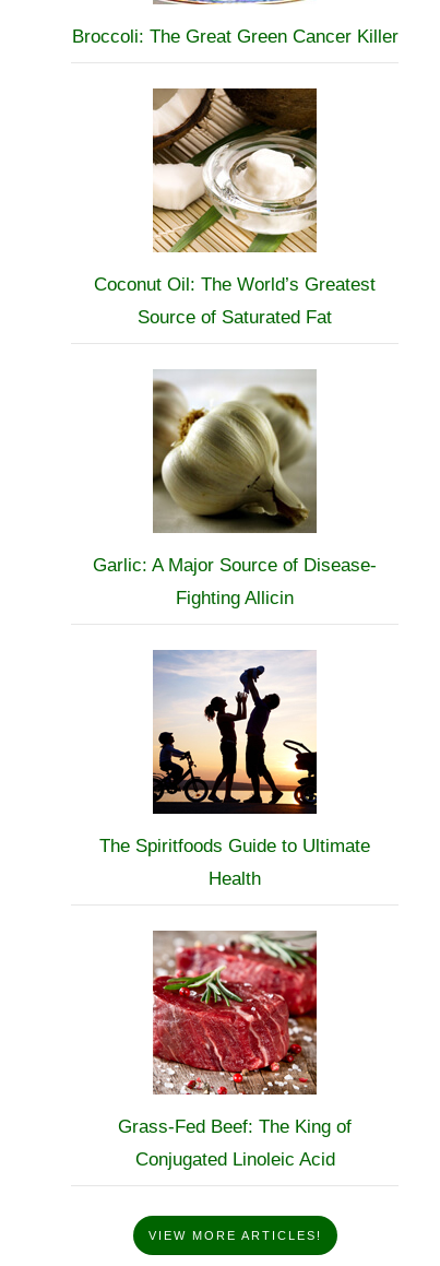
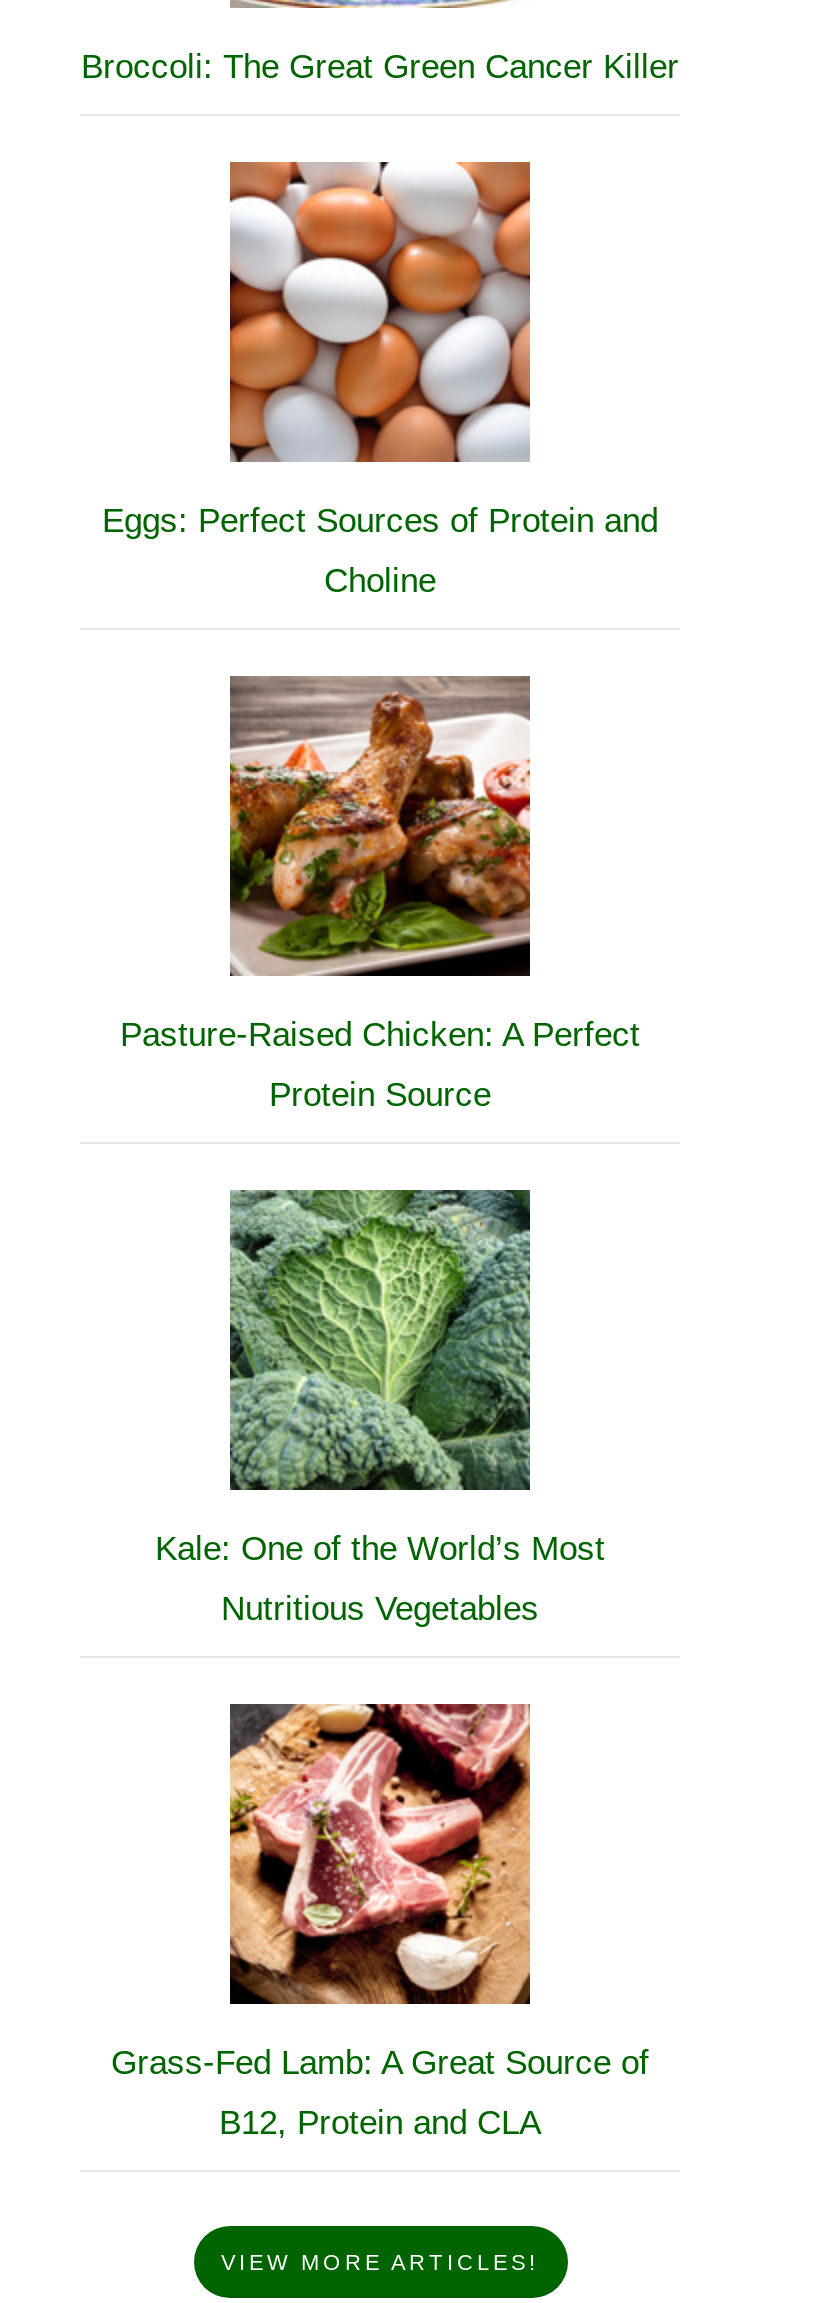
- [image]
- Coconut Oil: The World’s Greatest
+ [image]
+ Eggs: Perfect Sources of Protein and

- Source of Saturated Fat
+ Choline

- [image]
- Garlic: A Major Source of Disease-
+ [image]
+ Pasture-Raised Chicken: A Perfect

- Fighting Allicin
+ Protein Source

- [image]
- The Spiritfoods Guide to Ultimate
+ [image]
+ Kale: One of the World’s Most

- Health
+ Nutritious Vegetables

- [image]
- Grass-Fed Beef: The King of
+ [image]
+ Grass-Fed Lamb: A Great Source of

- Conjugated Linoleic Acid
+ B12, Protein and CLA
